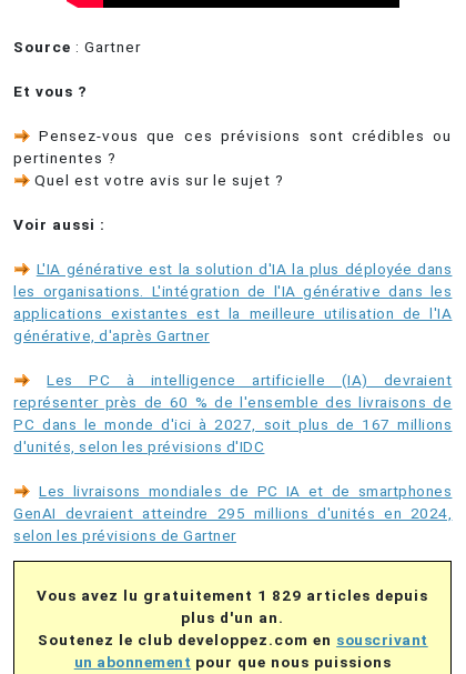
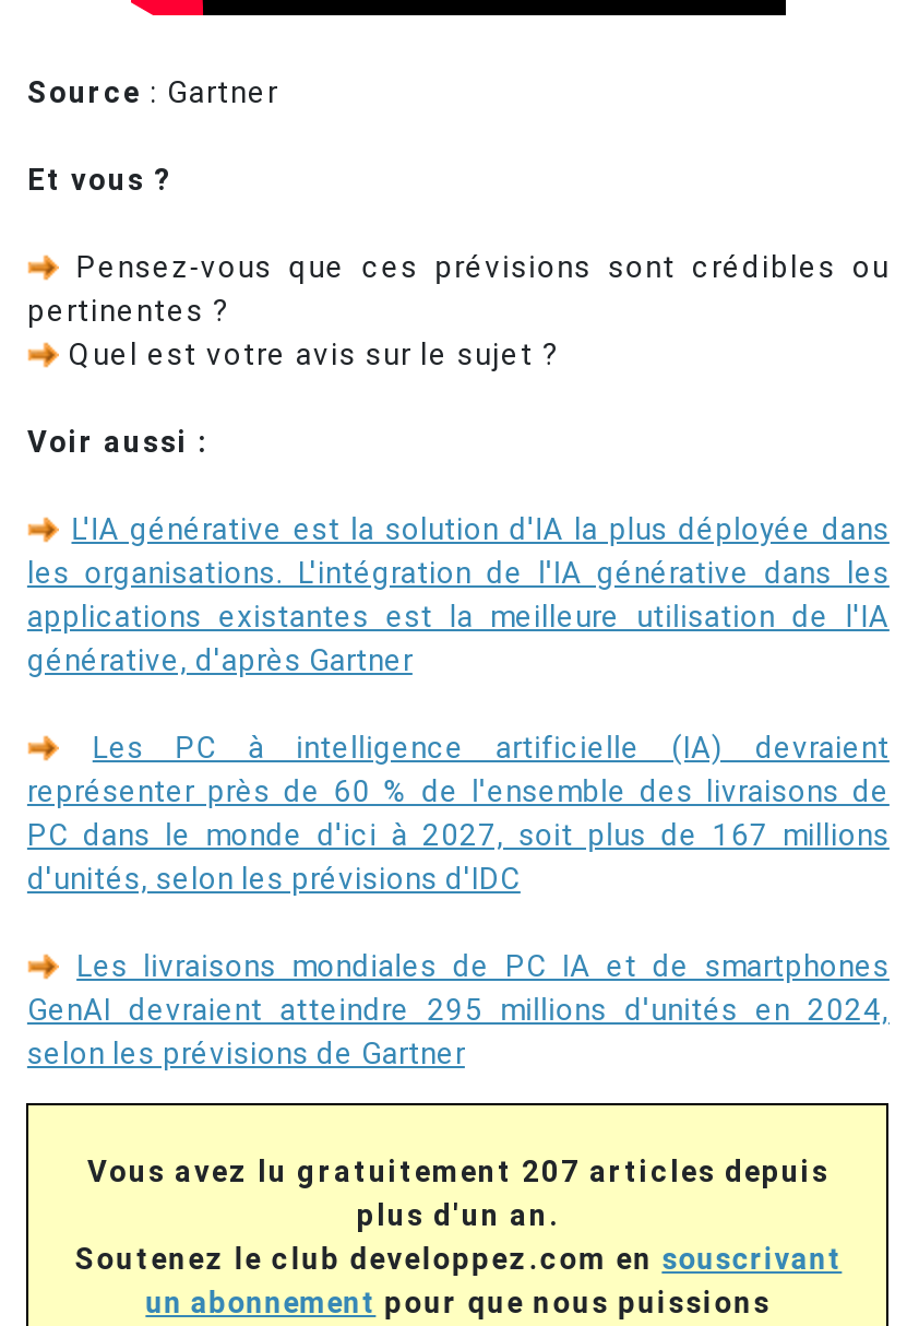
- Vous avez lu gratuitement 1 829 articles depuis
+ Vous avez lu gratuitement 207 articles depuis
